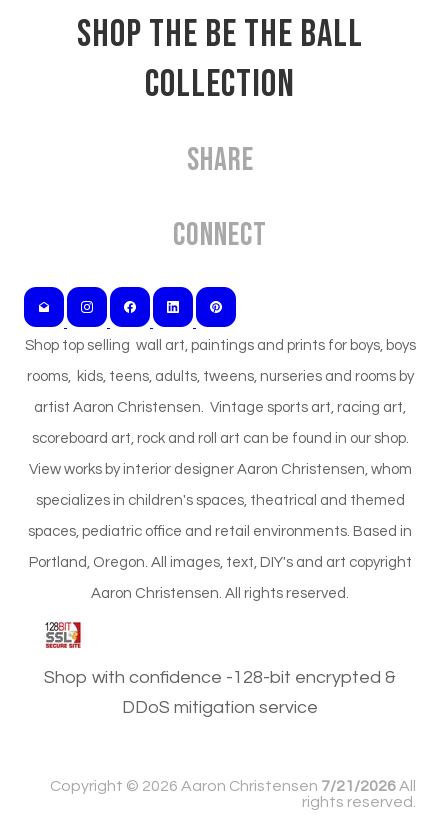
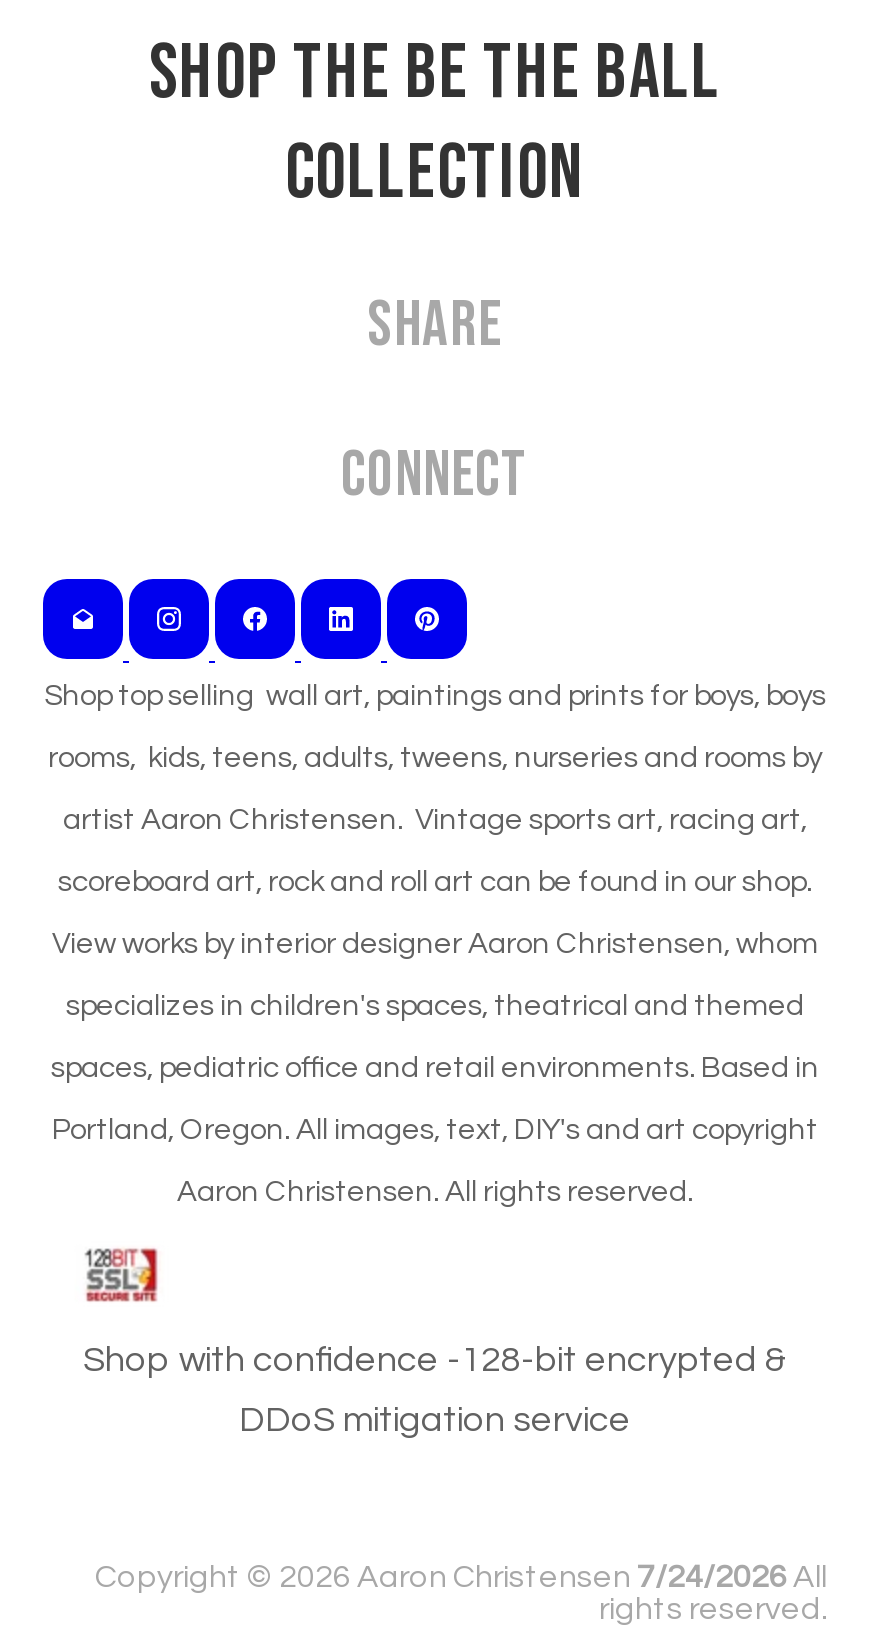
- Copyright © 2026 Aaron Christensen 7/21/2026 All
+ Copyright © 2026 Aaron Christensen 7/24/2026 All
